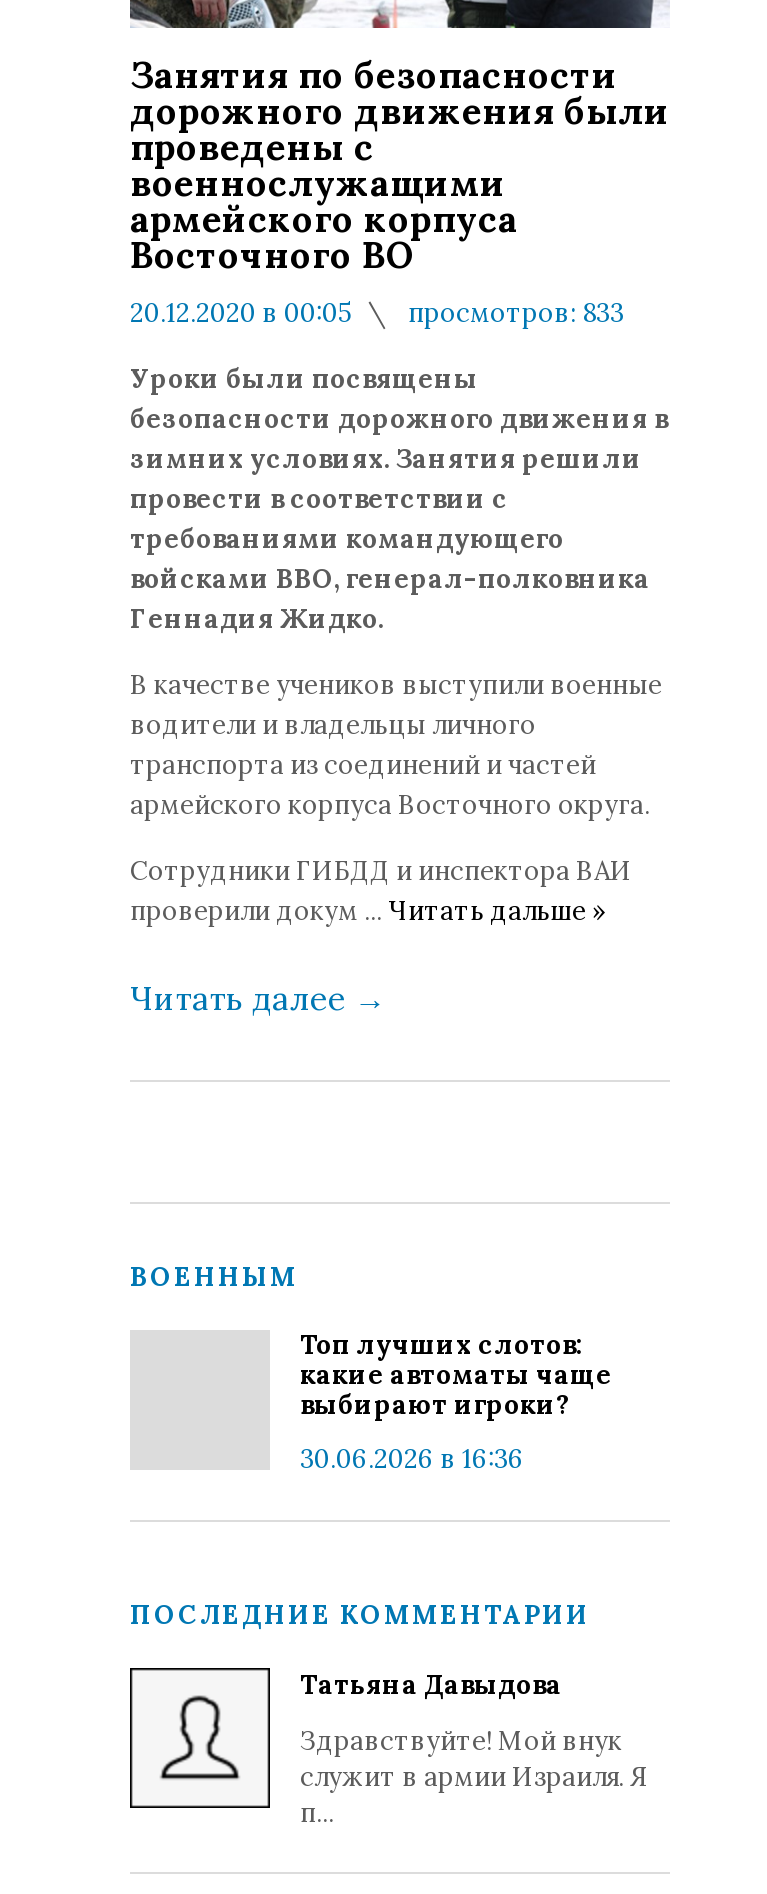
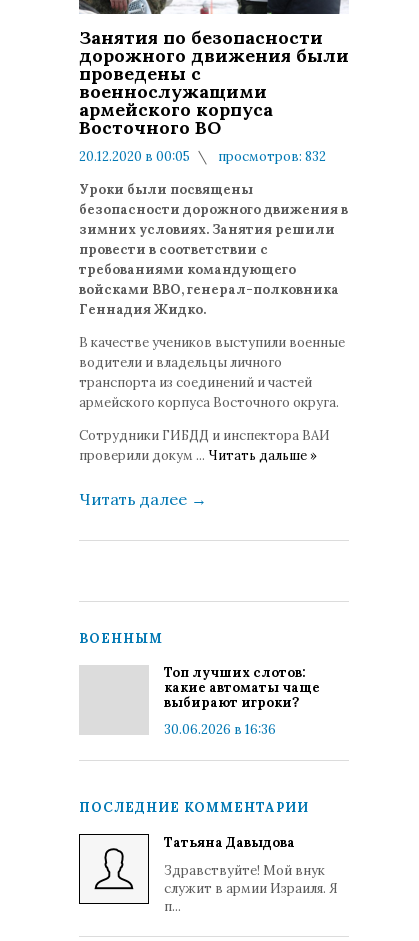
- 20.12.2020 в 00:05 просмотров: 833
+ 20.12.2020 в 00:05 просмотров: 832
